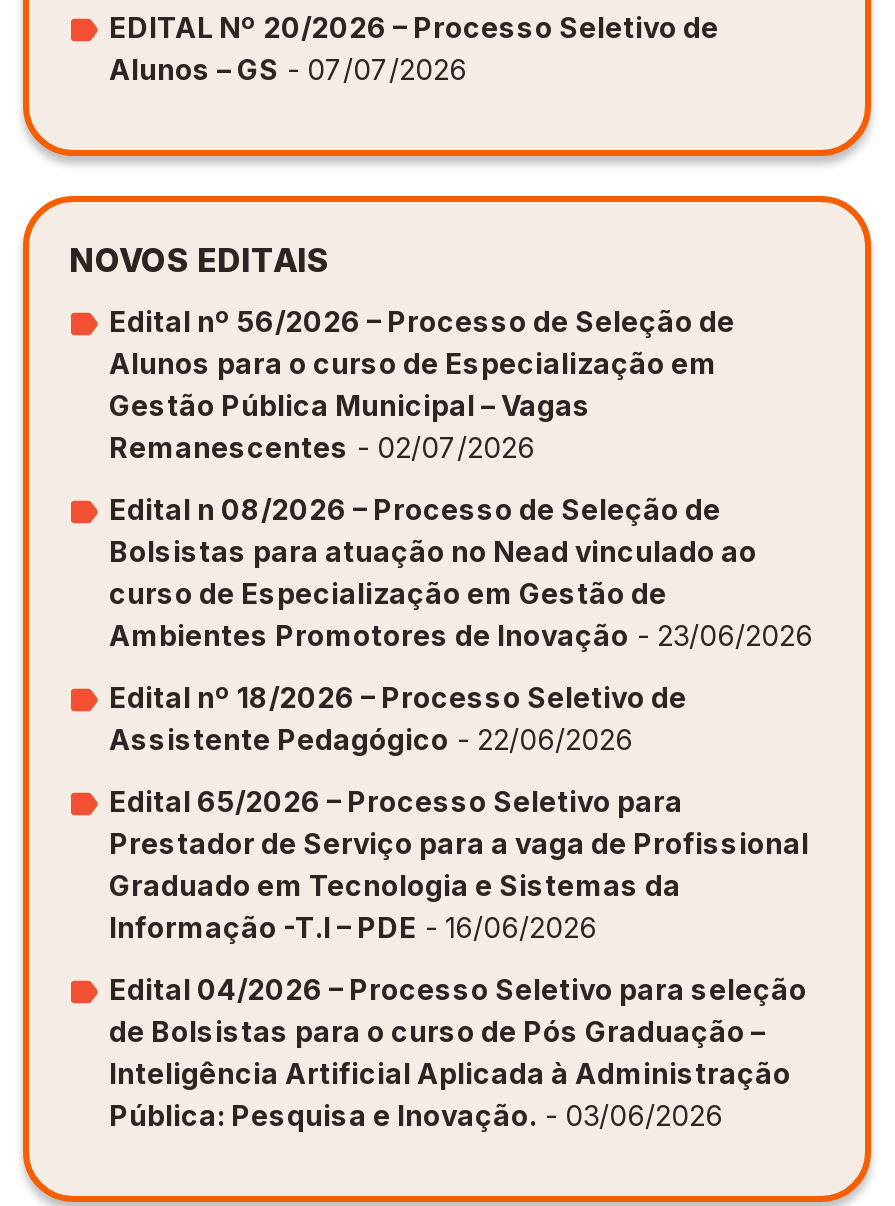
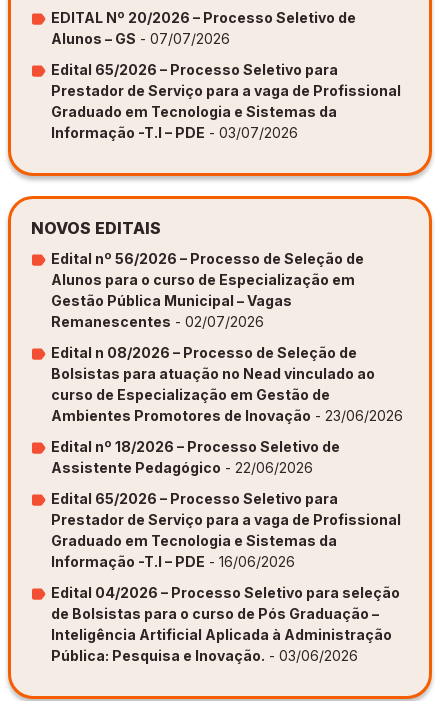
+ Edital 65/2026 – Processo Seletivo para
+ Prestador de Serviço para a vaga de Profissional
+ Graduado em Tecnologia e Sistemas da
+ Informação -T.I – PDE - 03/07/2026
